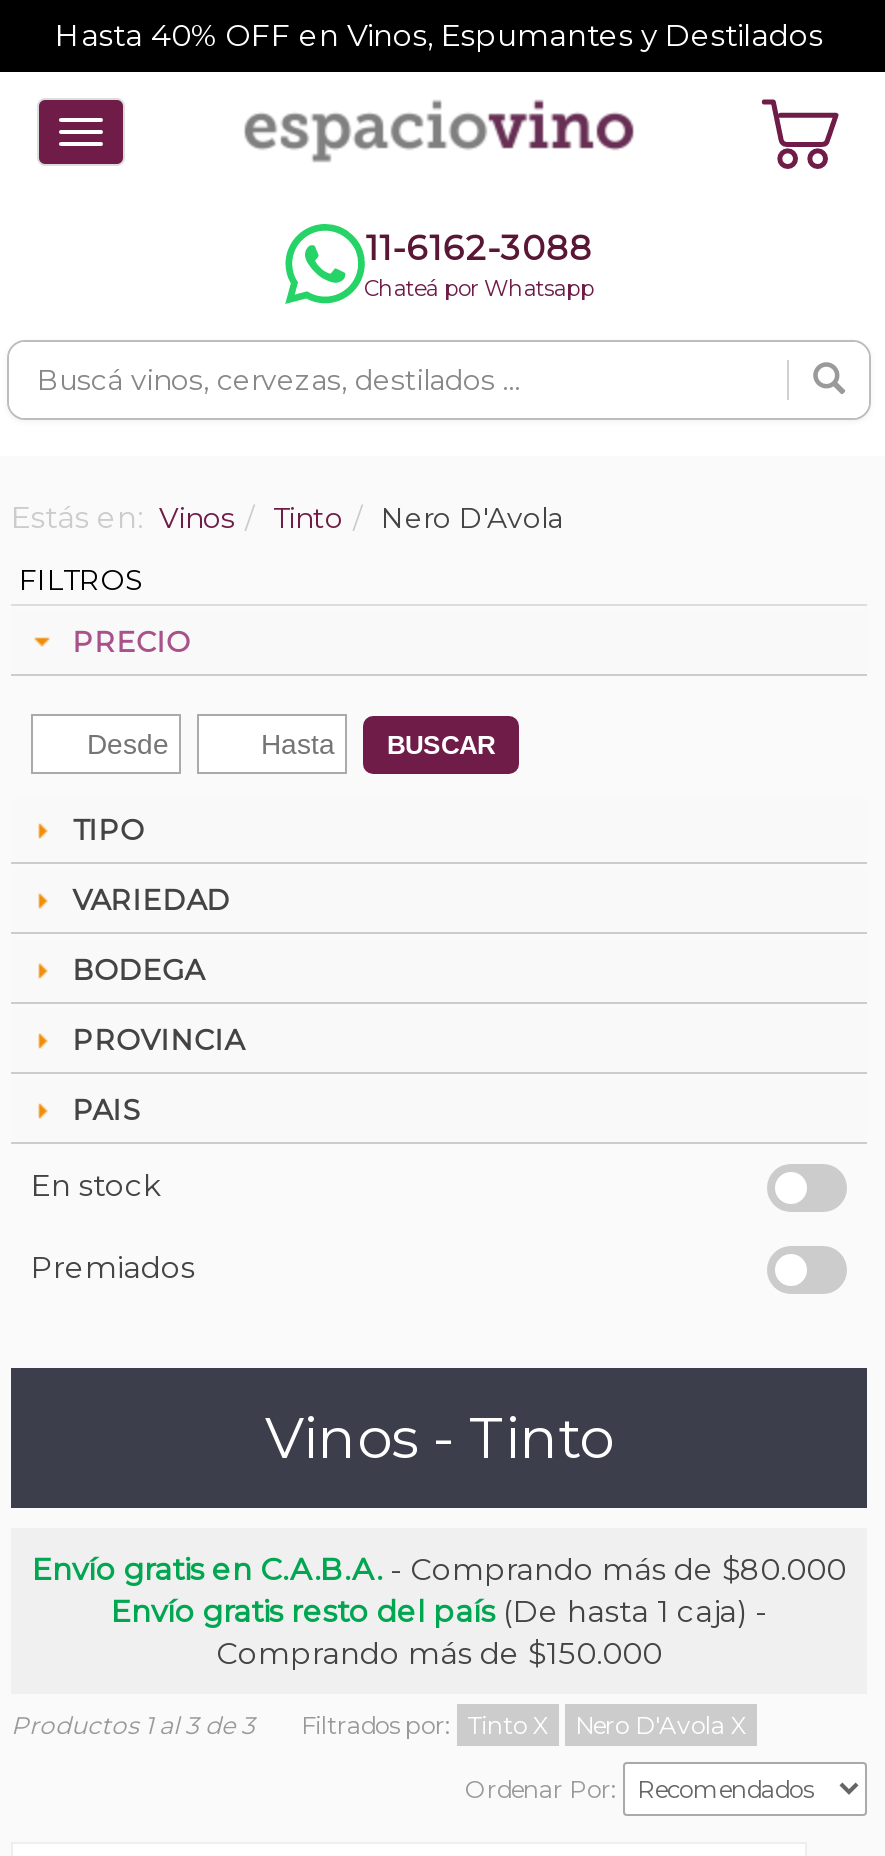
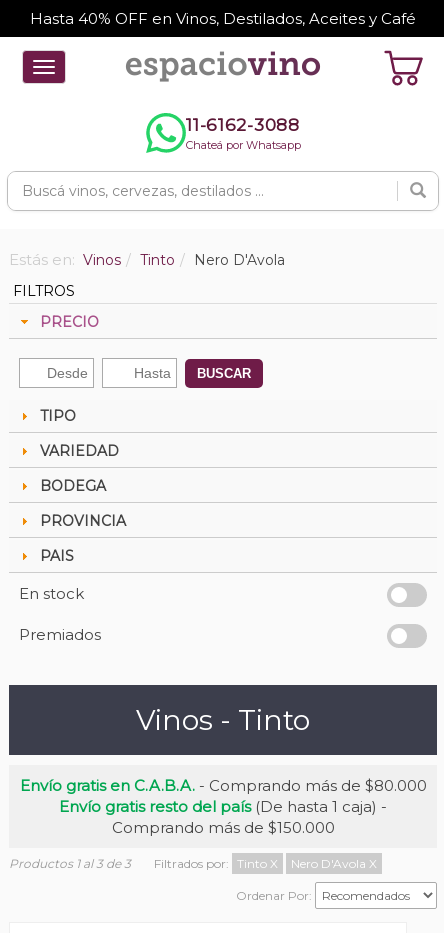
- Hasta 40% OFF en Vinos, Espumantes y Destilados
+ Hasta 40% OFF en Vinos, Destilados, Aceites y Café
